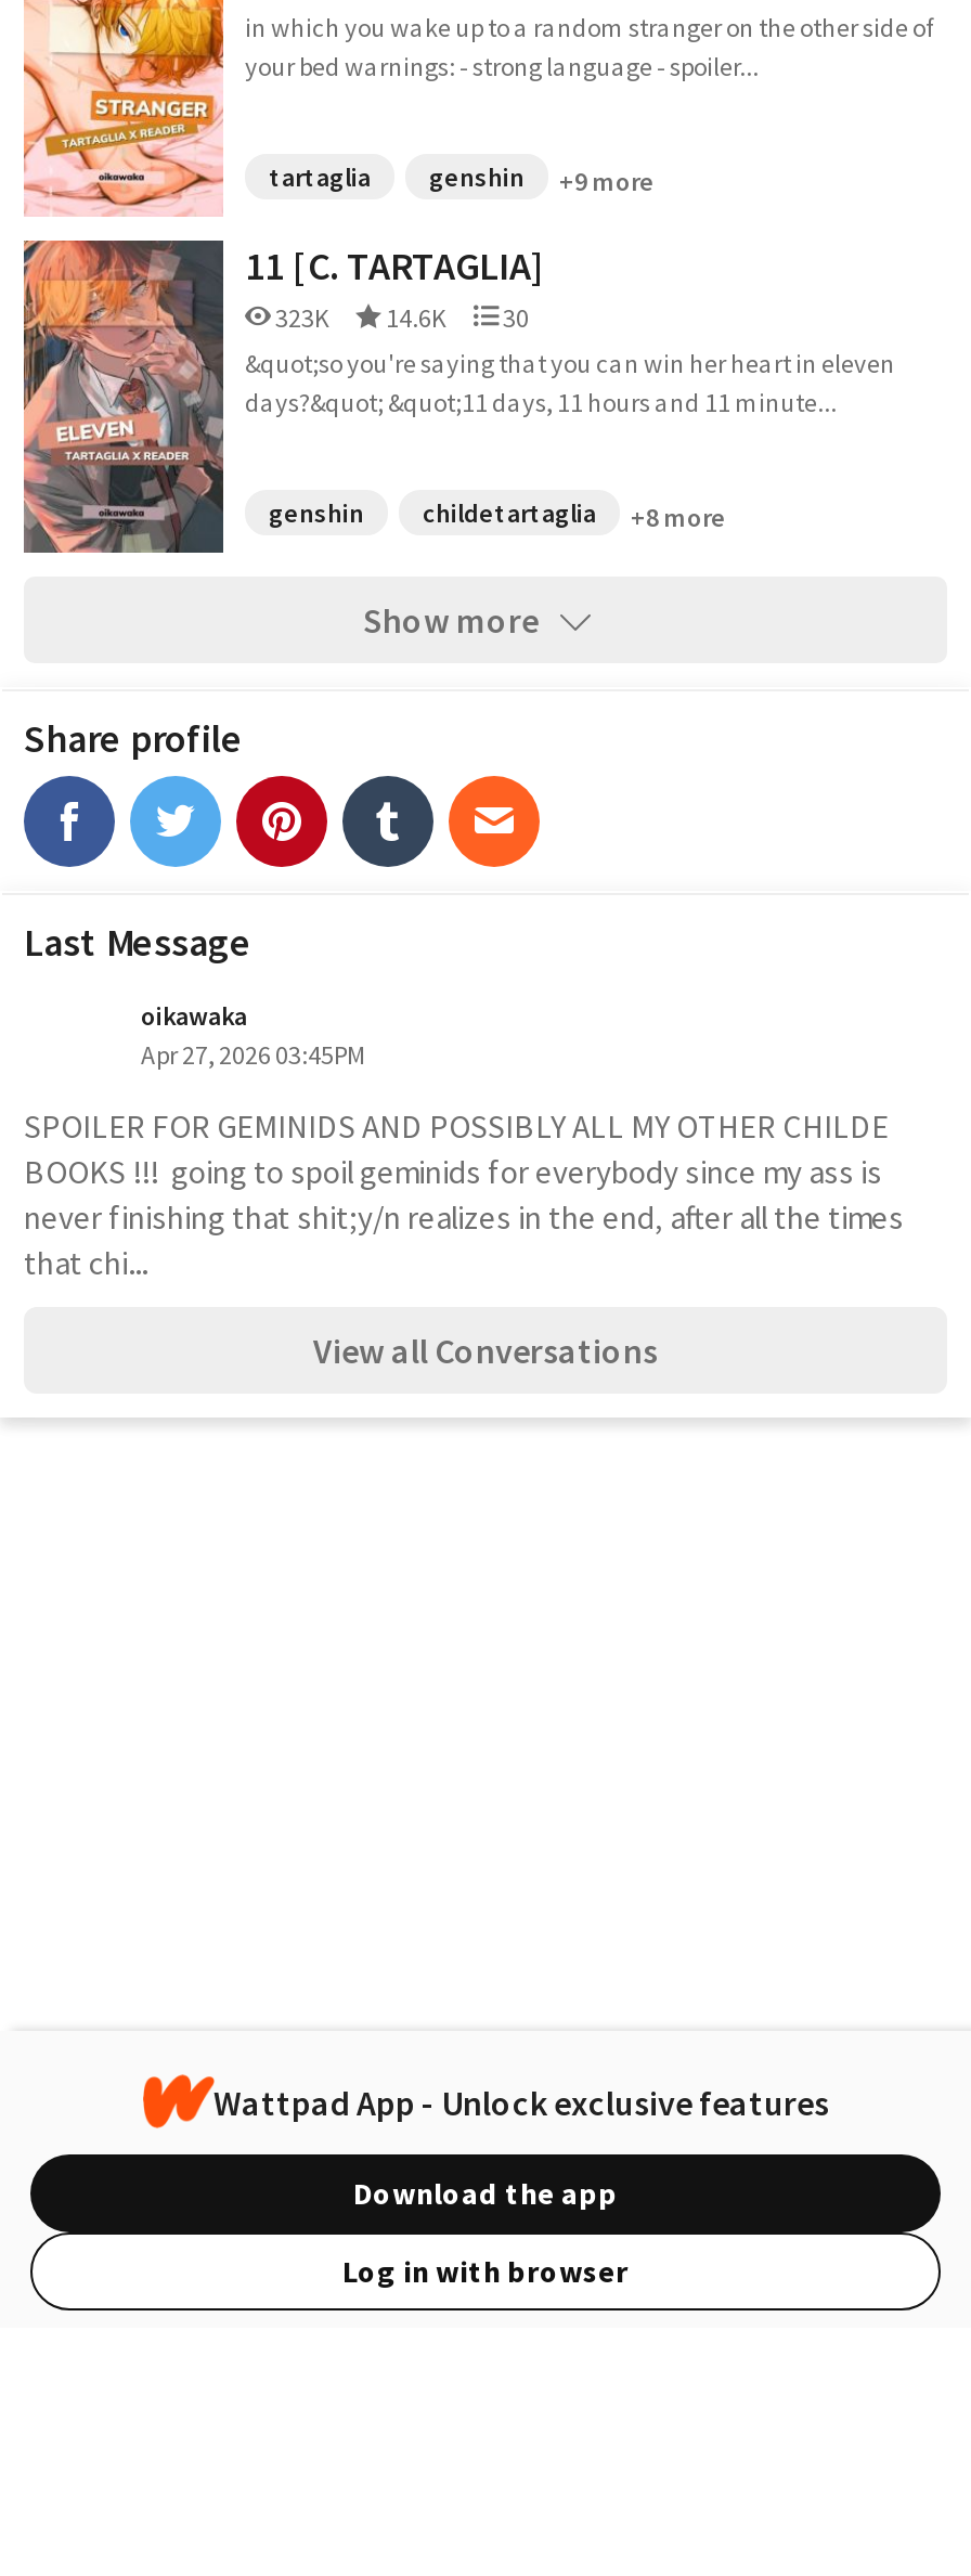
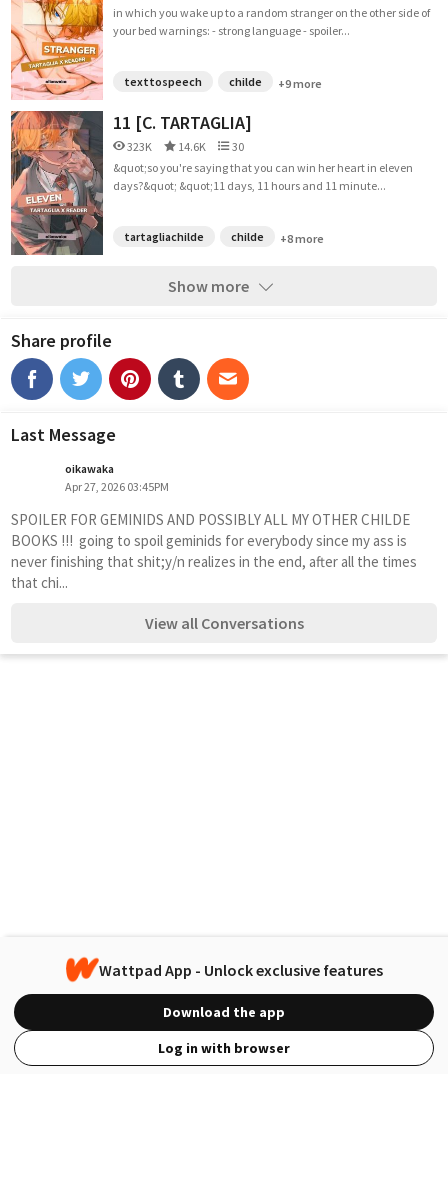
- tartaglia
- genshin
+ texttospeech
+ childe

- genshin
- childetartaglia
+ tartagliachilde
+ childe
